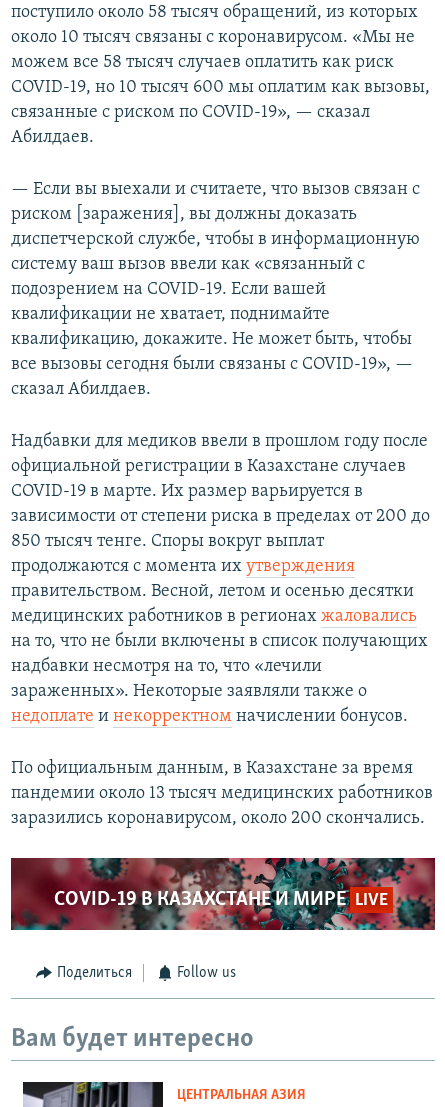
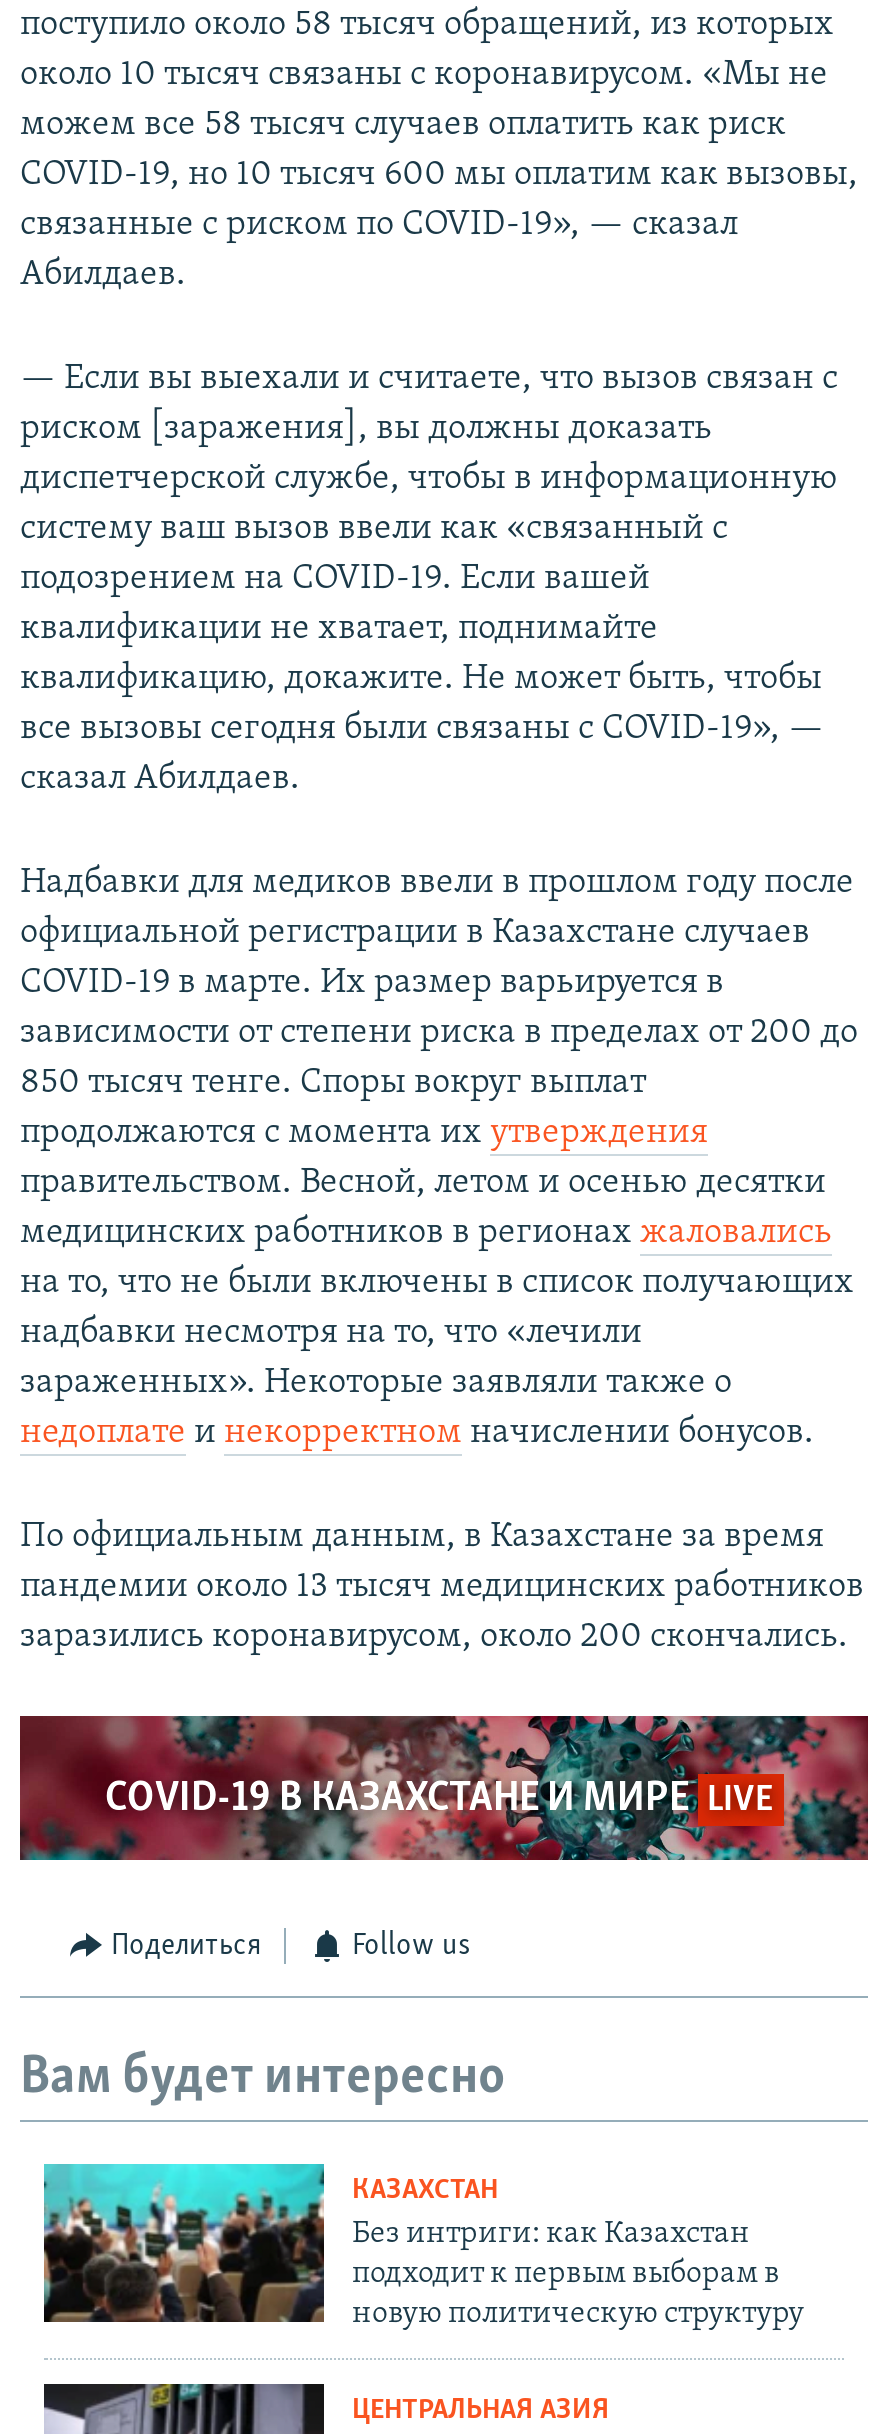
+ [image]
+ КАЗАХСТАН
+ Без интриги: как Казахстан
+ подходит к первым выборам в
+ новую политическую структуру
